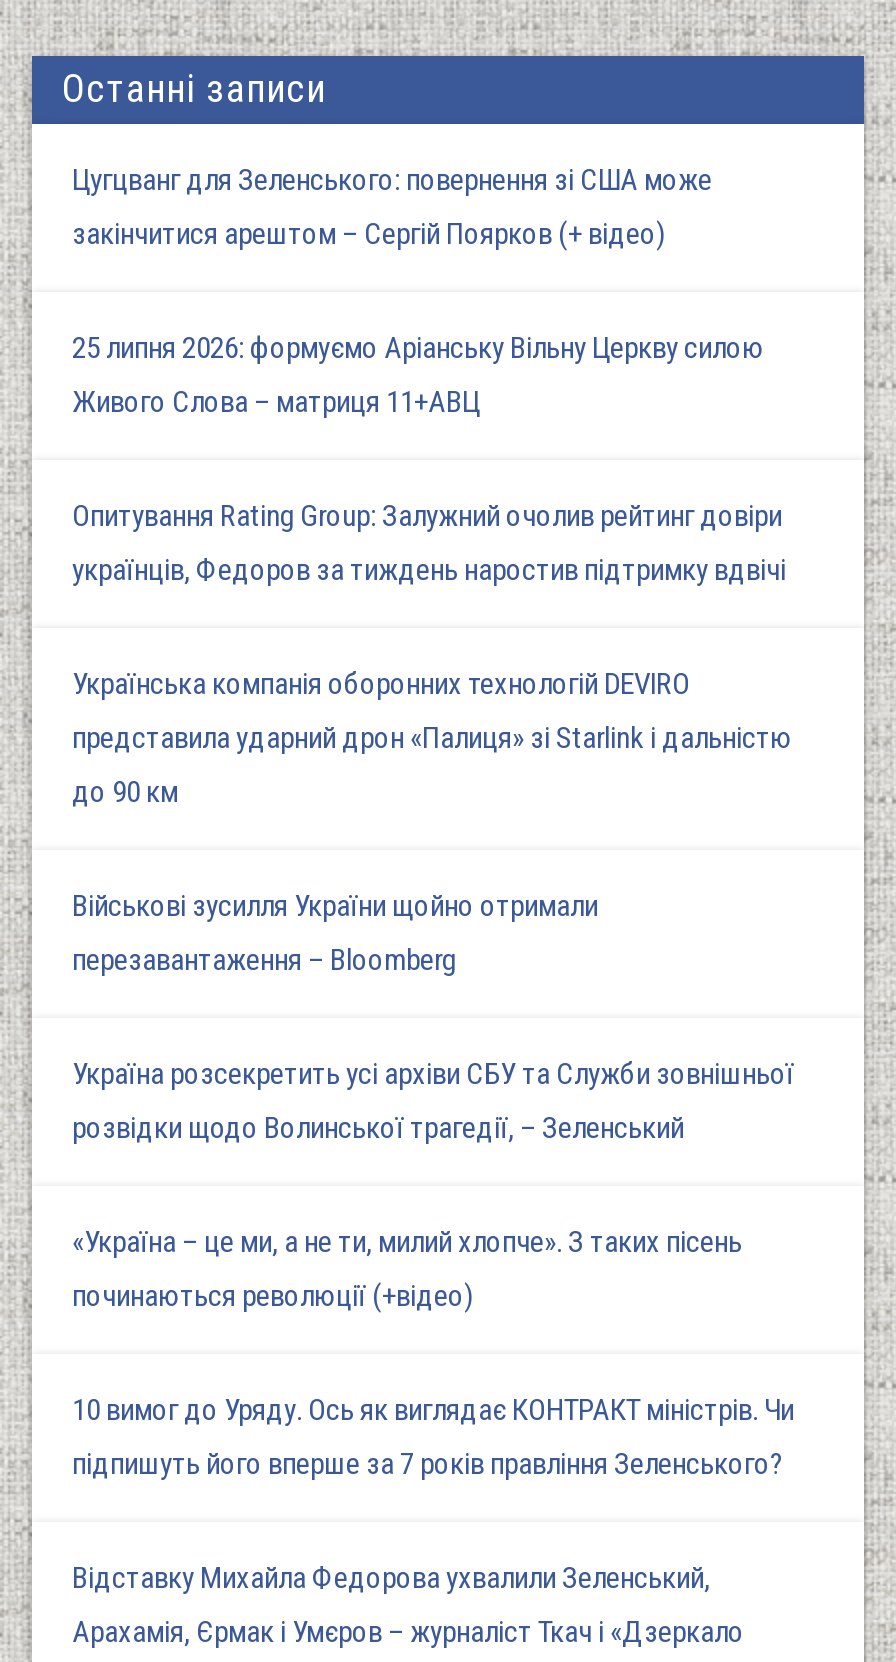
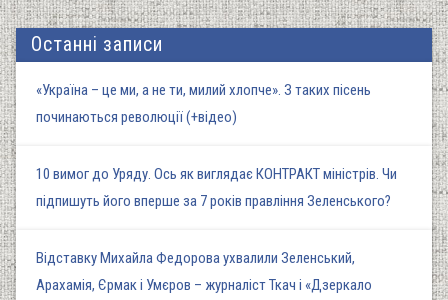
- Цугцванг для Зеленського: повернення зі США може
- закінчитися арештом – Сергій Поярков (+ відео)
- 25 липня 2026: формуємо Аріанську Вільну Церкву силою
- Живого Слова – матриця 11+АВЦ
- Опитування Rating Group: Залужний очолив рейтинг довіри
- українців, Федоров за тиждень наростив підтримку вдвічі
- Українська компанія оборонних технологій DEVIRO
- представила ударний дрон «Палиця» зі Starlink і дальністю
- до 90 км
- Військові зусилля України щойно отримали
- перезавантаження – Bloomberg
- Україна розсекретить усі архіви СБУ та Служби зовнішньої
- розвідки щодо Волинської трагедії, – Зеленський
